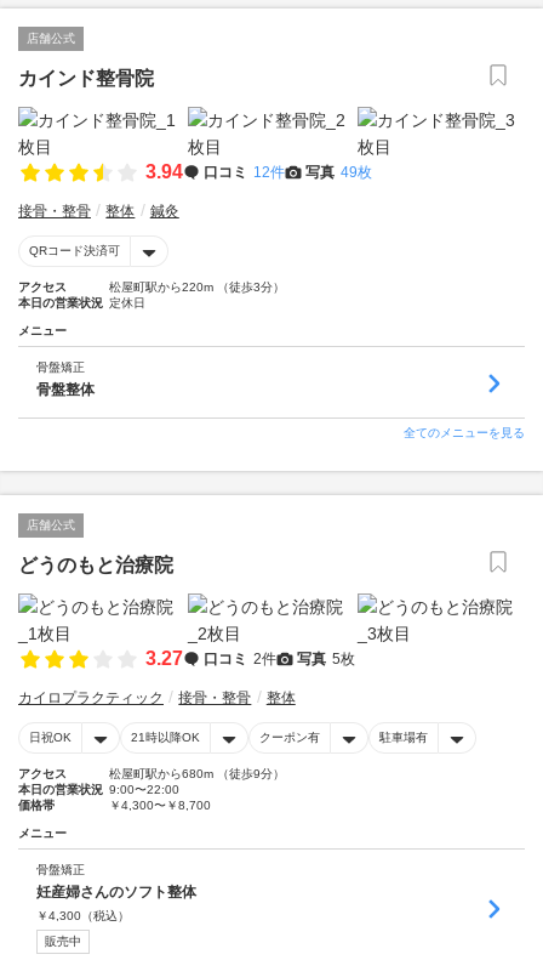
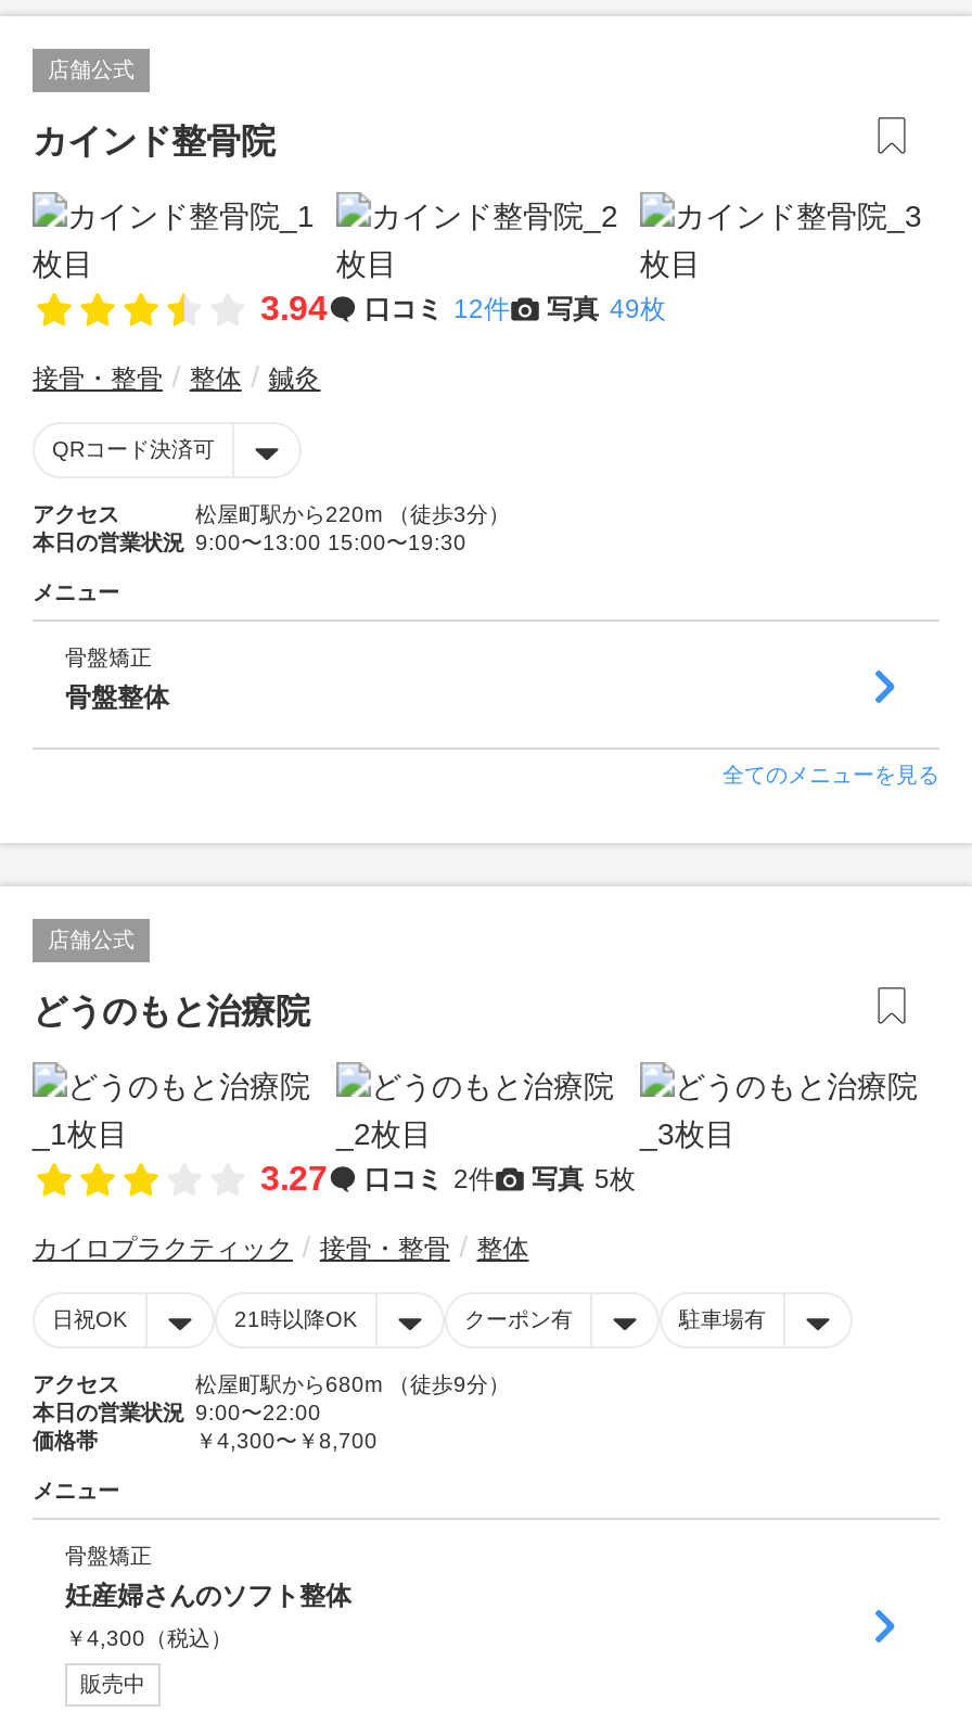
- 本日の営業状況 定休日
+ 本日の営業状況 9:00〜13:00 15:00〜19:30
